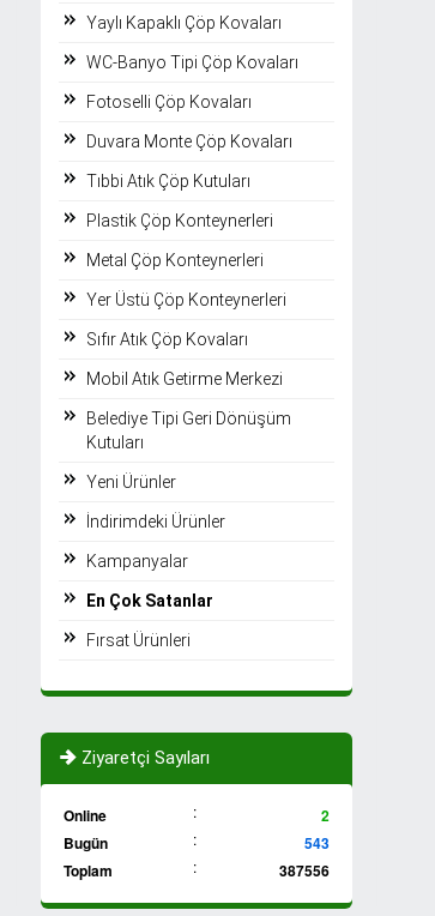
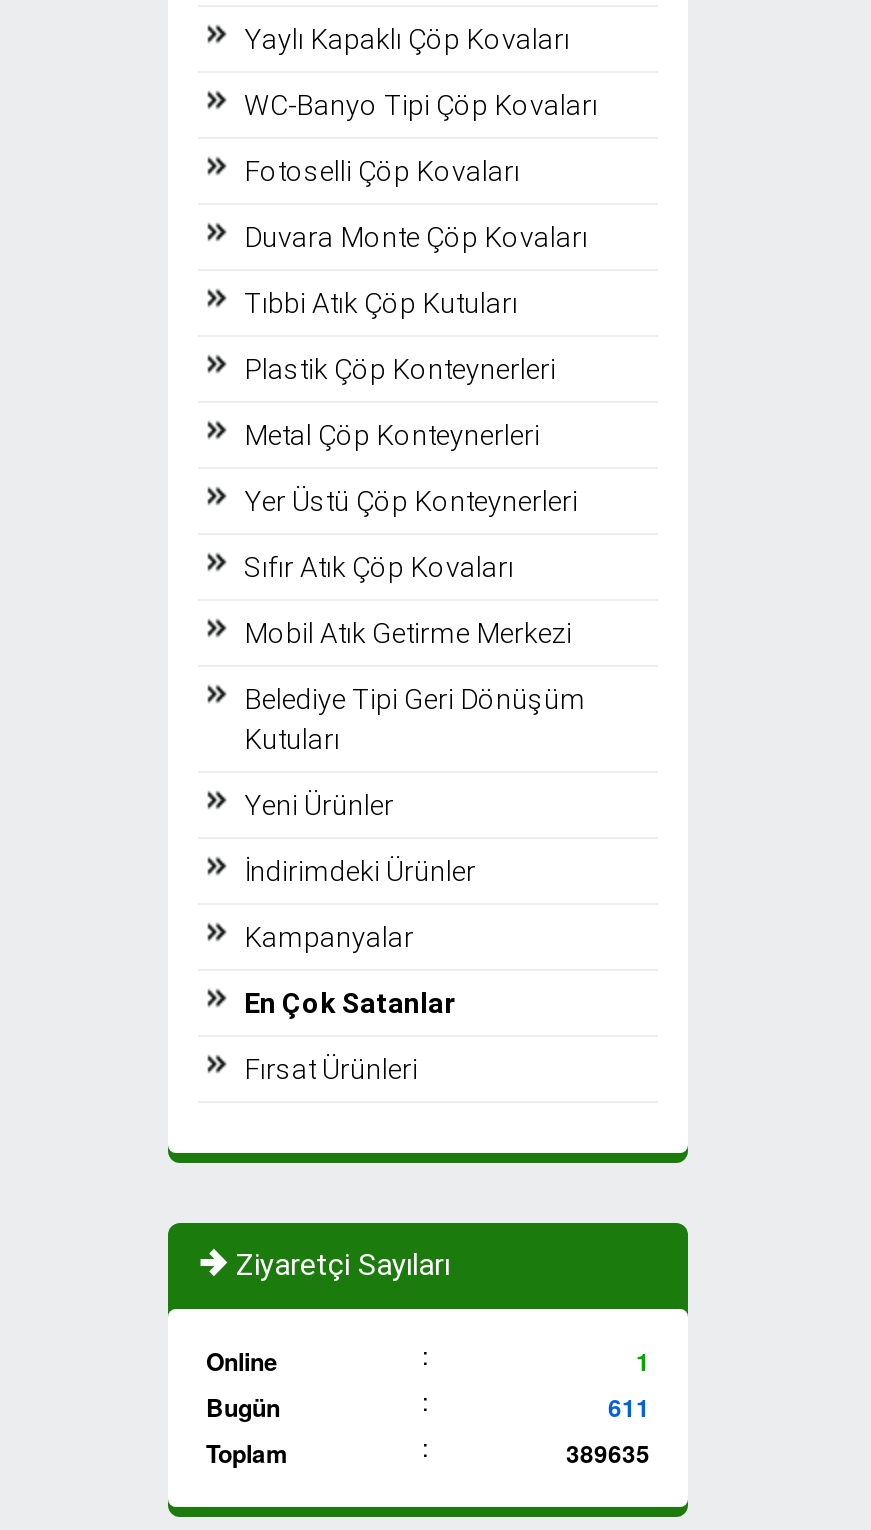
- 2
+ 1

- 543
+ 611

- 387556
+ 389635
